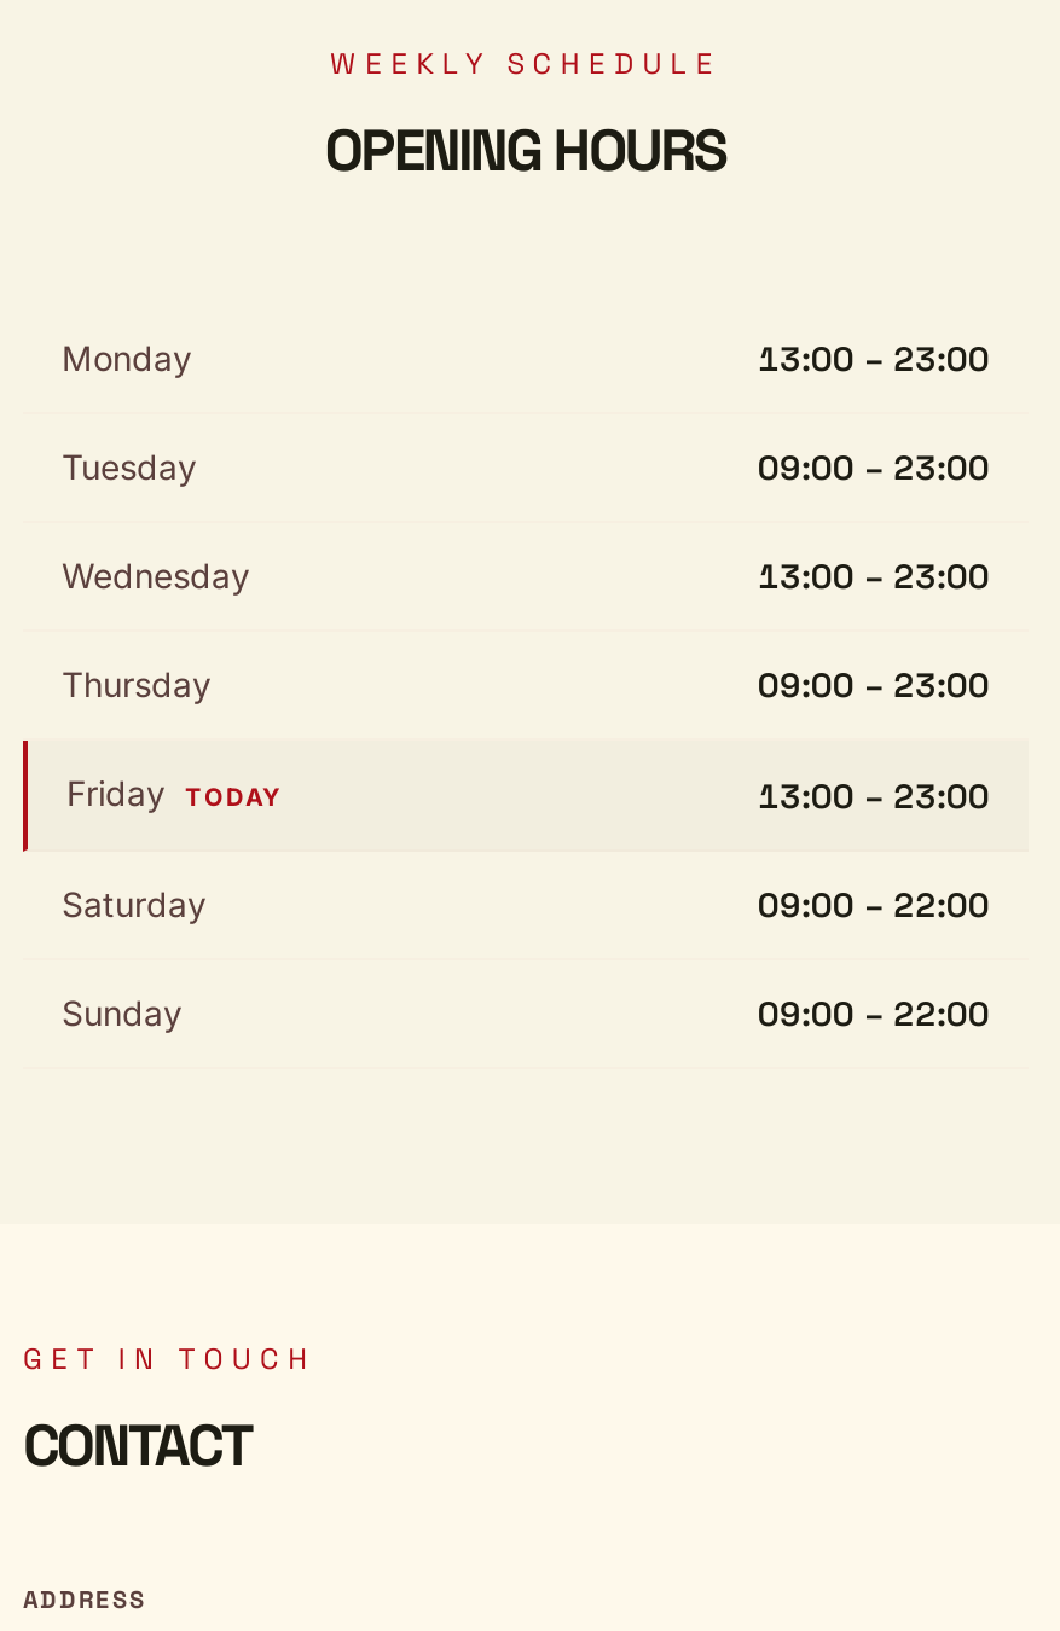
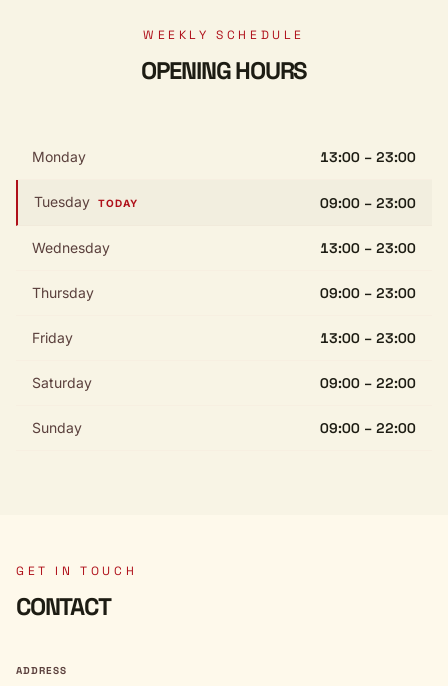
moved up: TODAY
